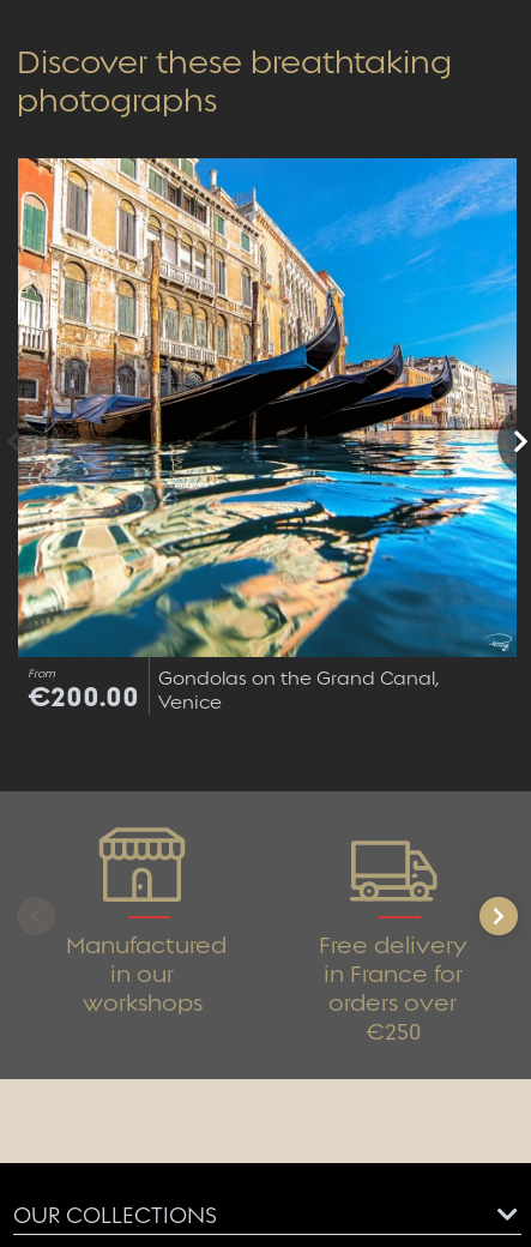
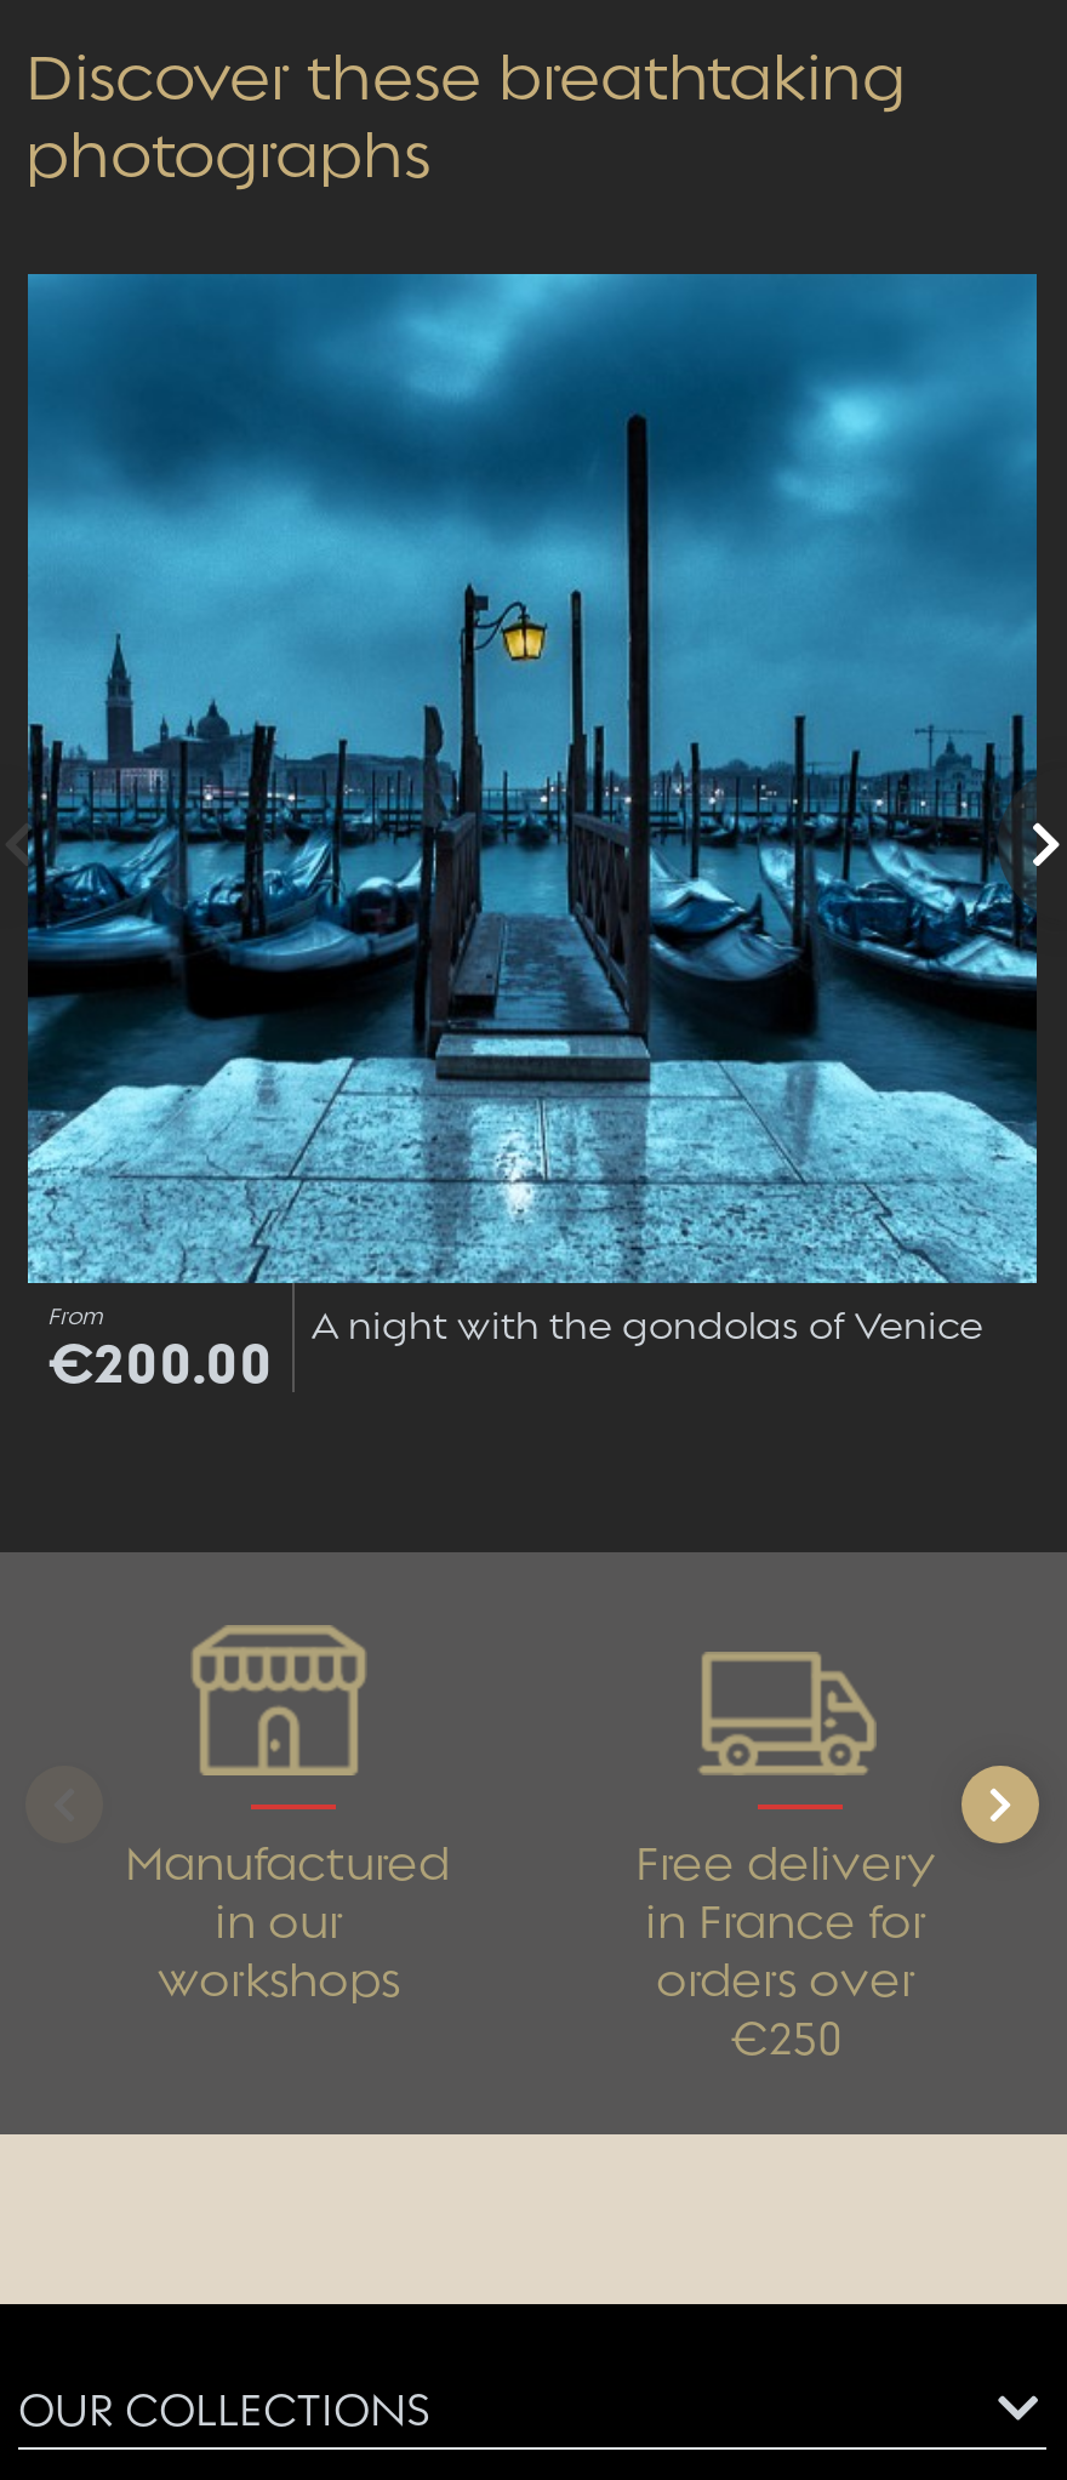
- [image]
- Gondolas on the Grand Canal,
- Venice
+ [image]
+ A night with the gondolas of Venice
